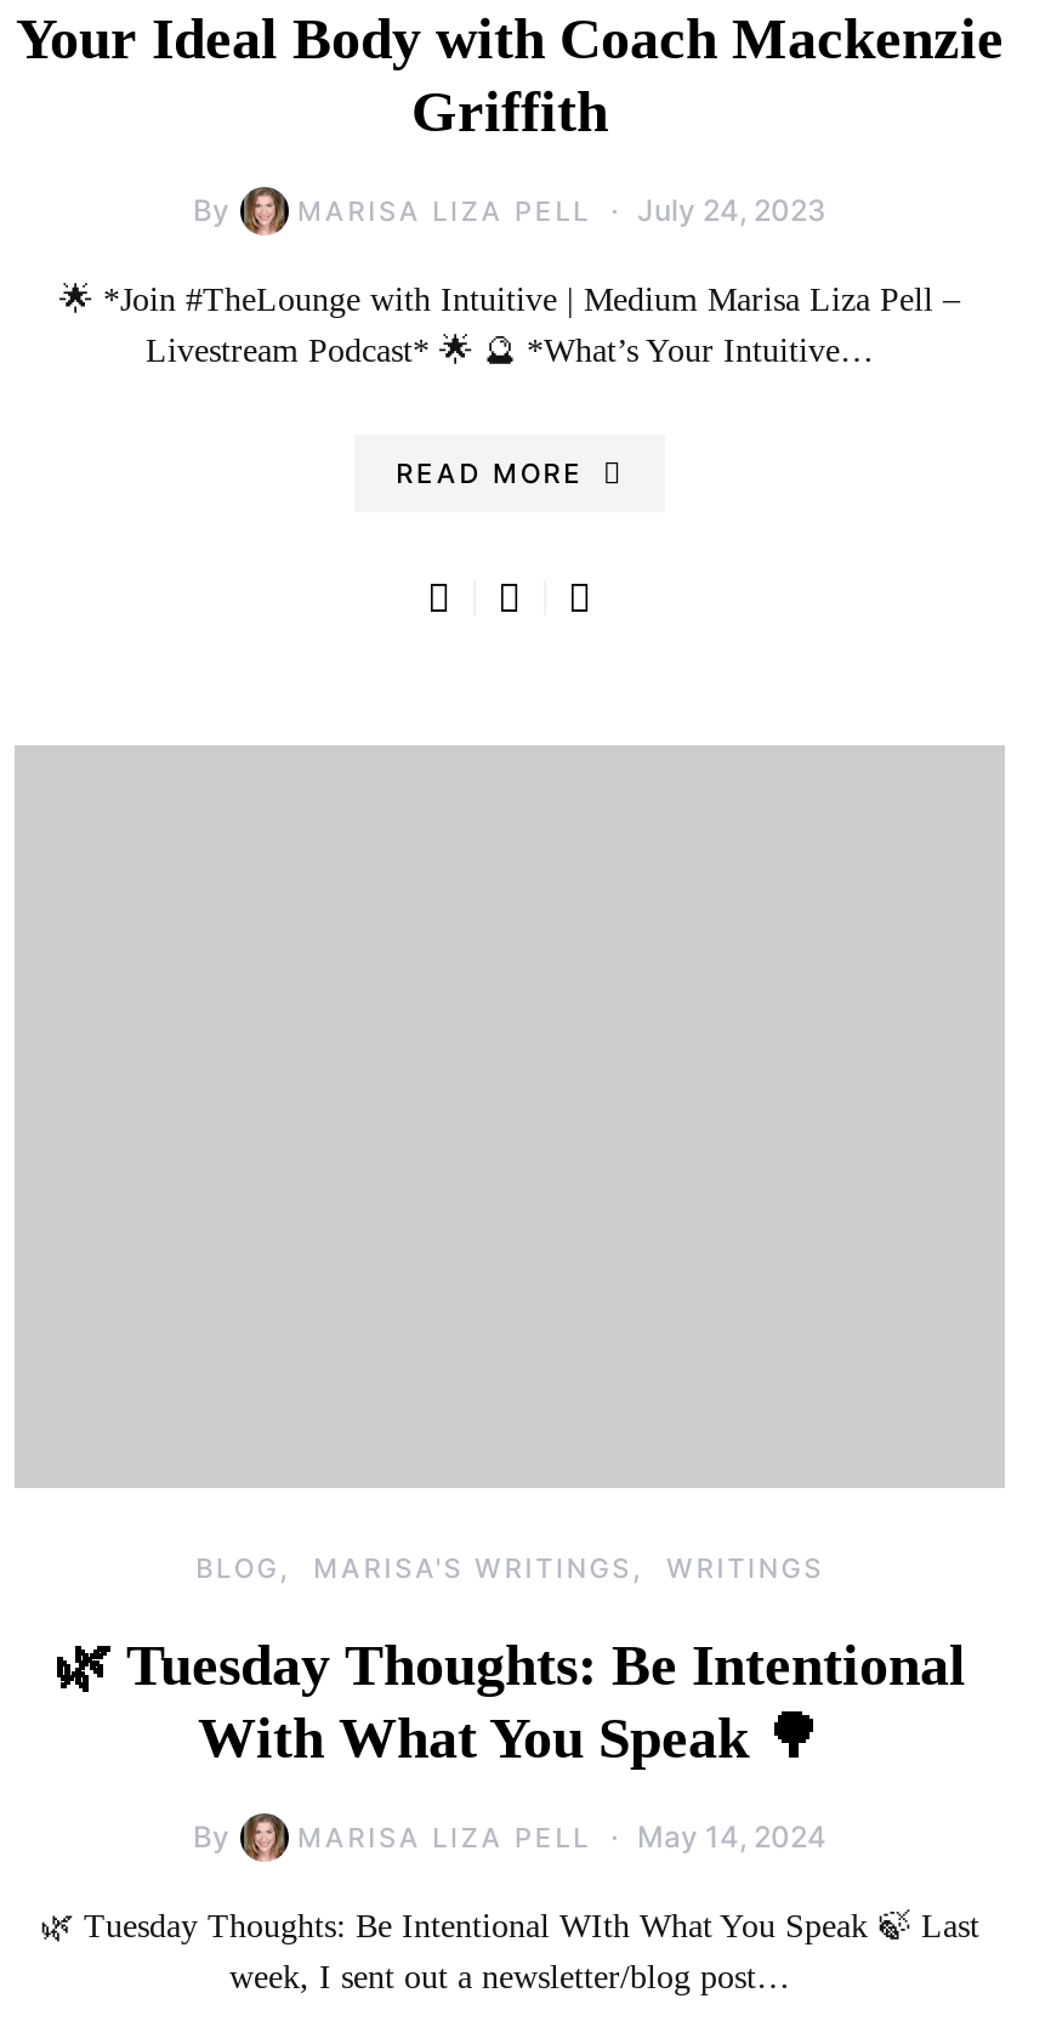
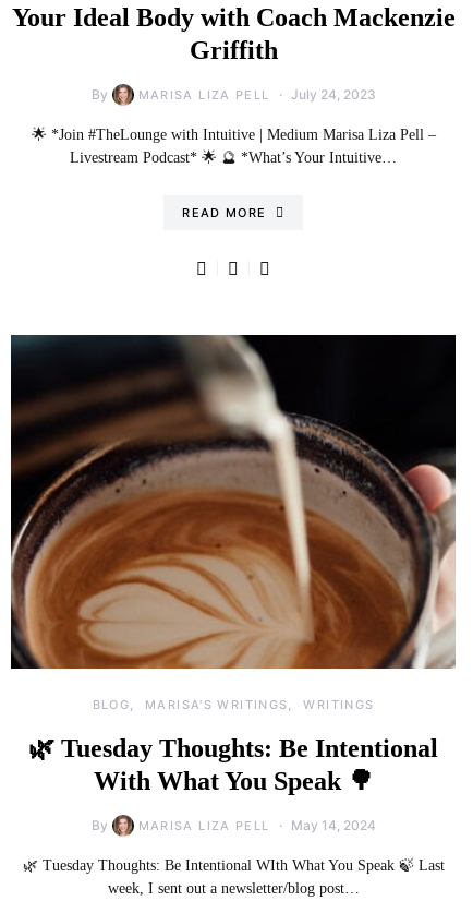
+ [image]
